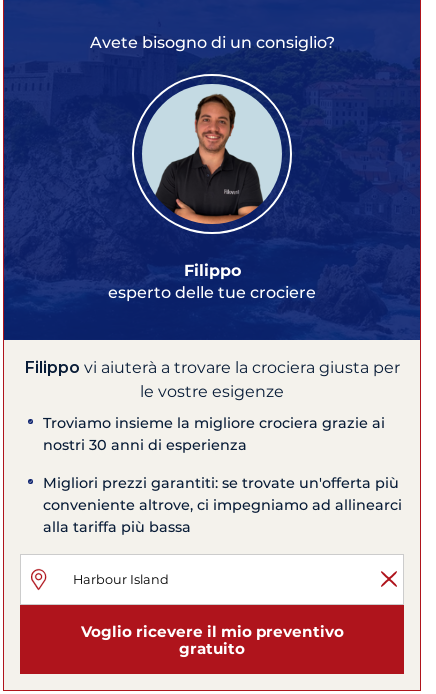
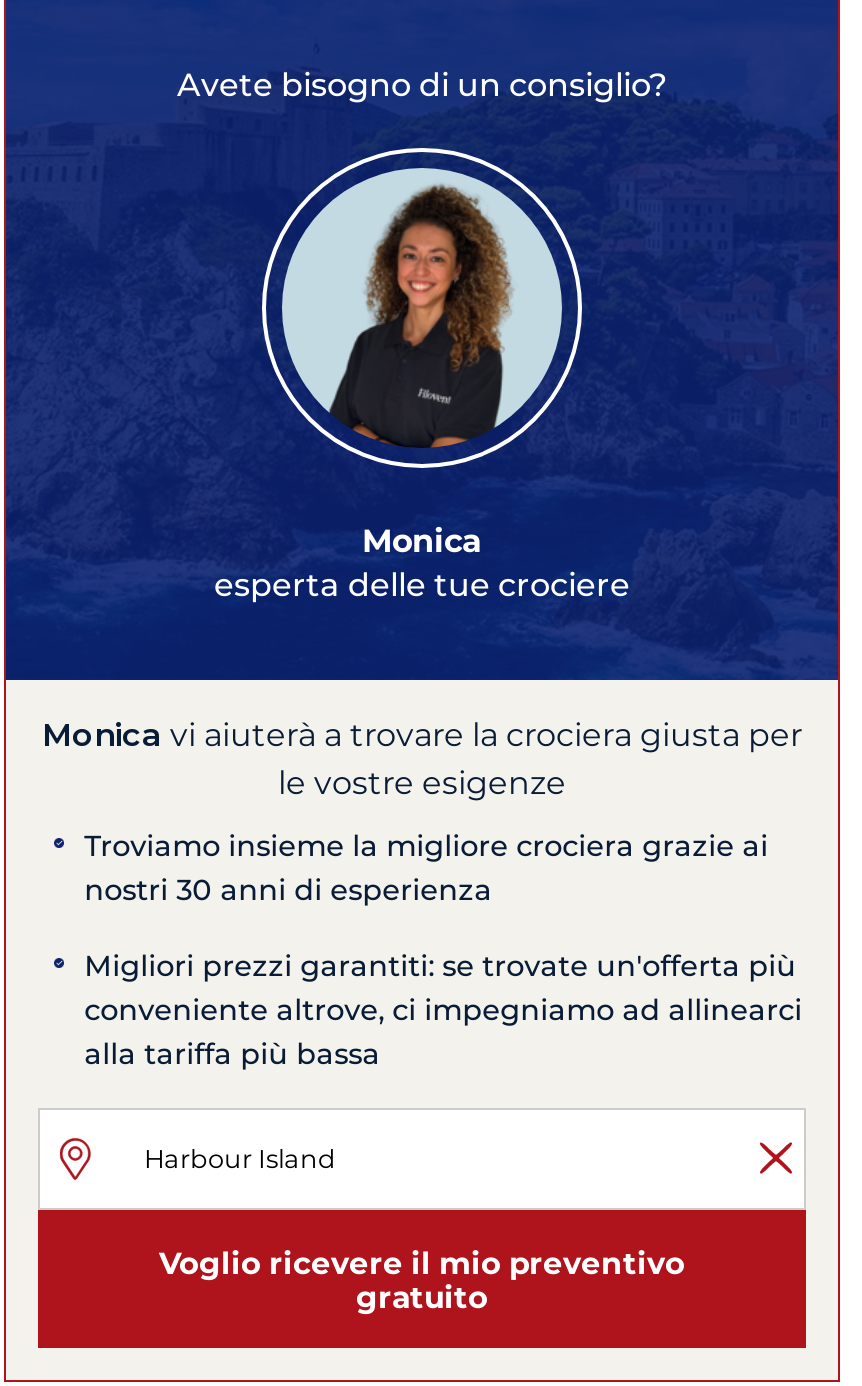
- [image]
- Filippo
- esperto delle tue crociere
+ [image]
+ Monica
+ esperta delle tue crociere

- Filippo vi aiuterà a trovare la crociera giusta per
+ Monica vi aiuterà a trovare la crociera giusta per
